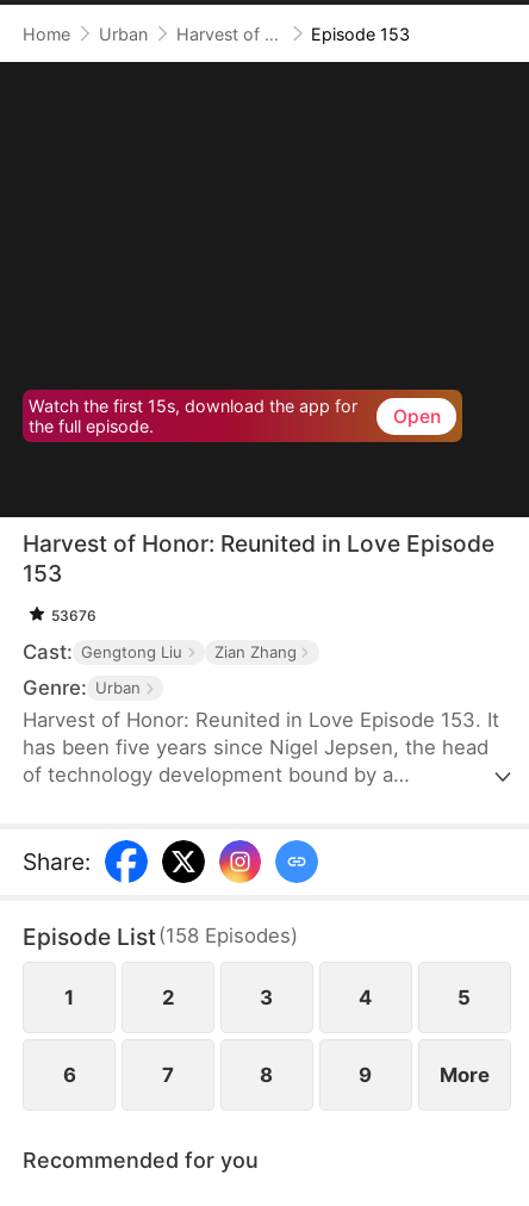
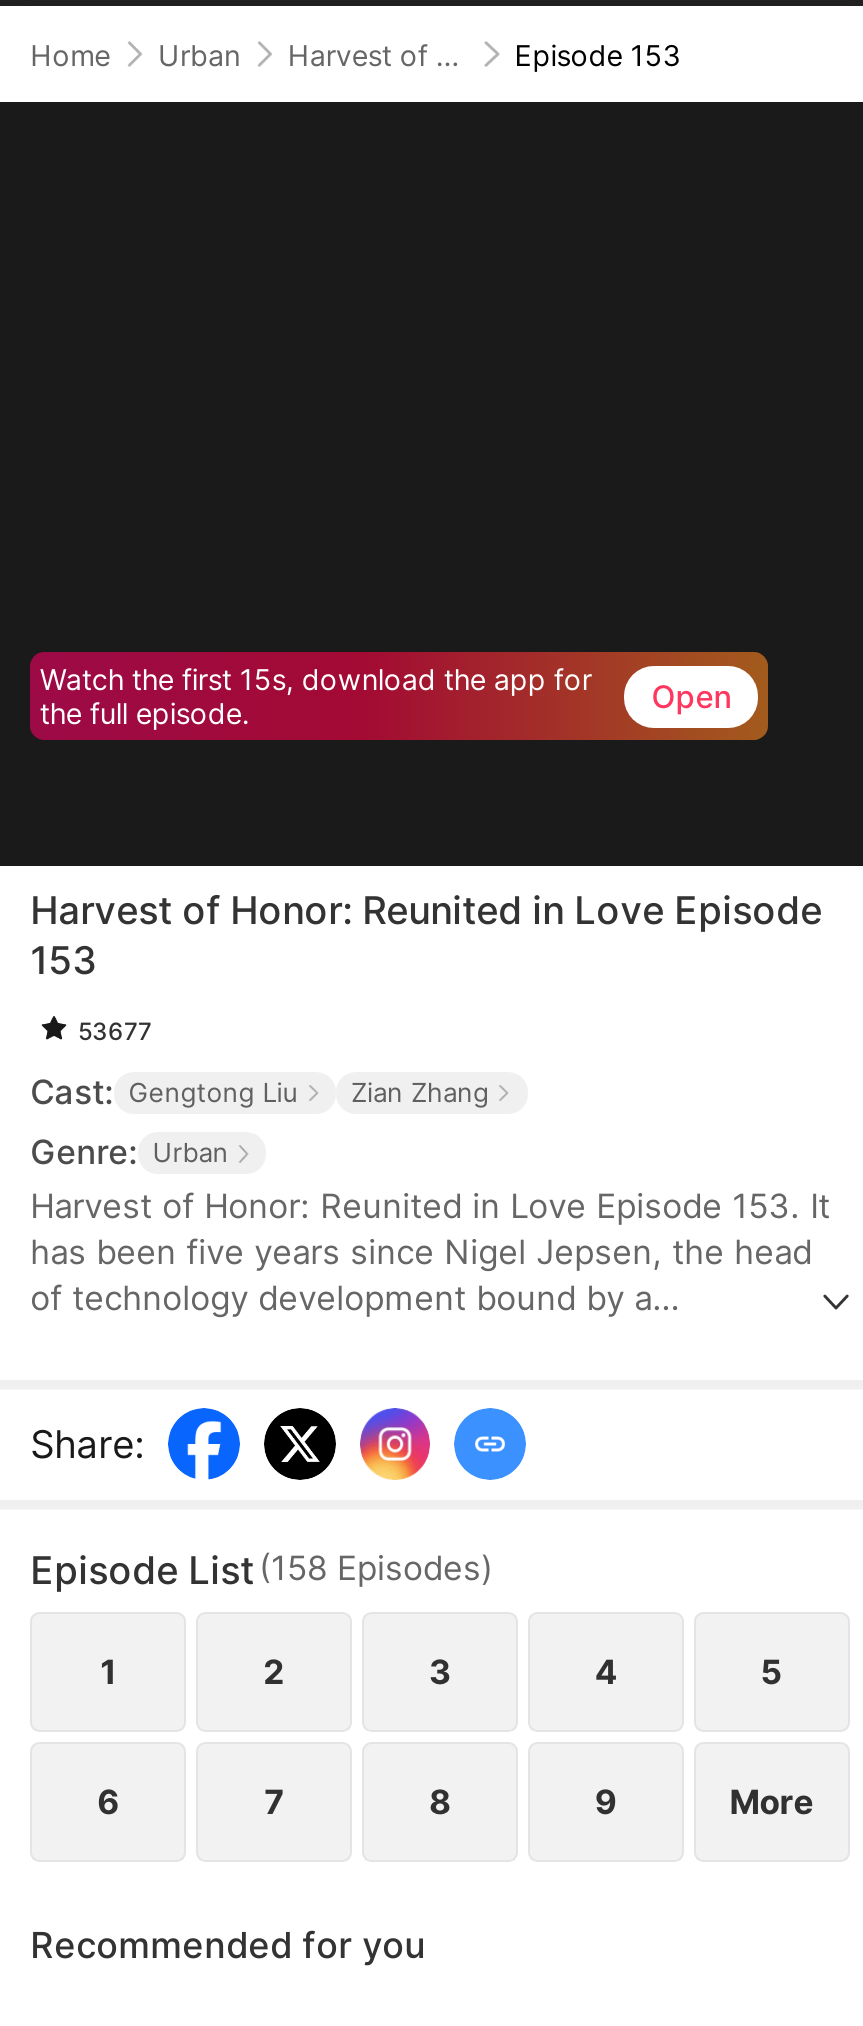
- 53676
+ 53677
